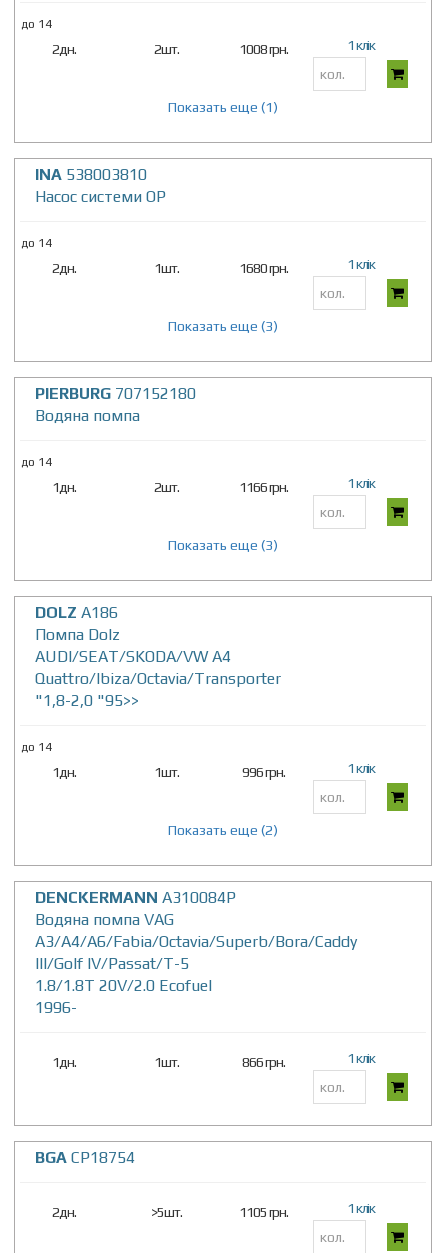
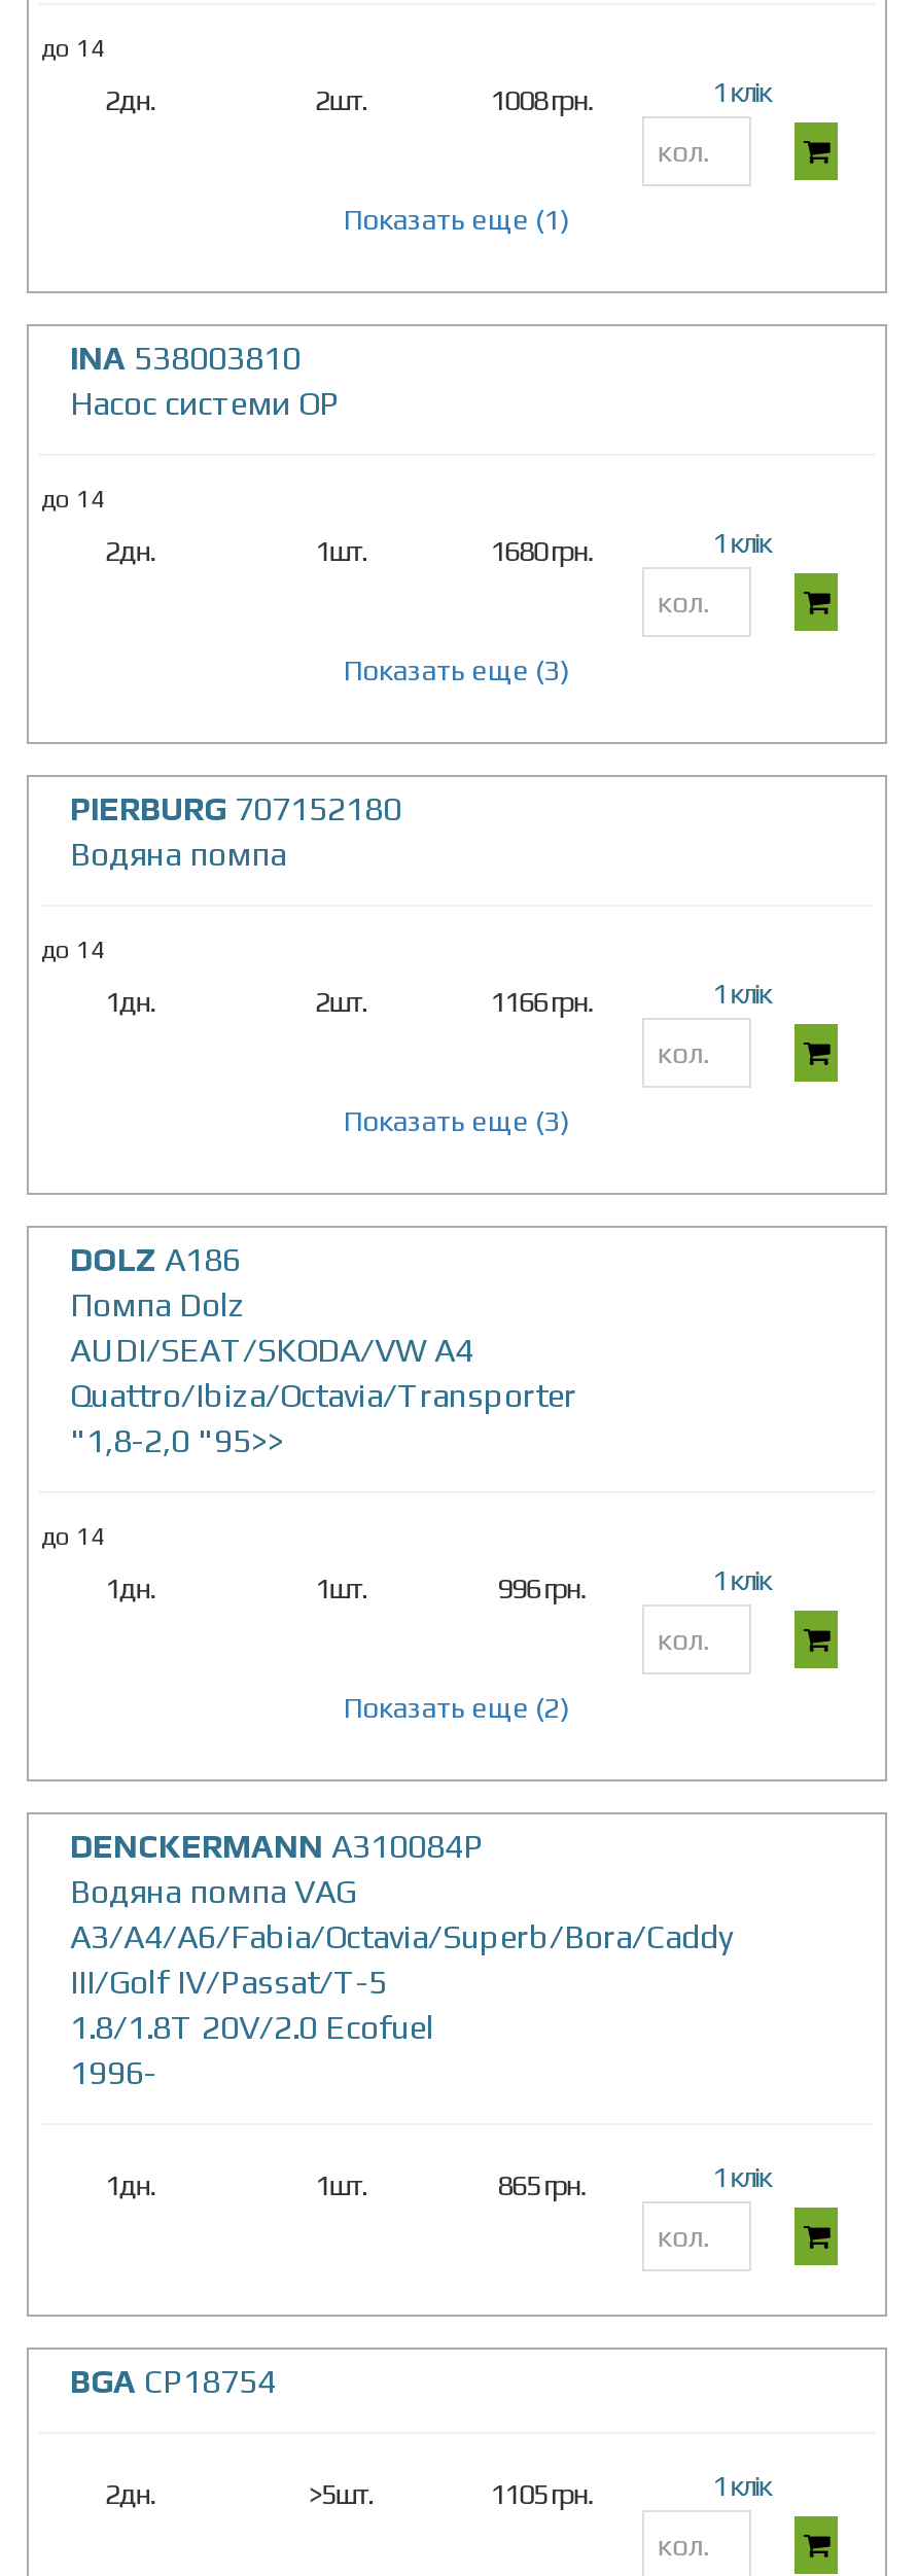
- 866 грн.
+ 865 грн.
